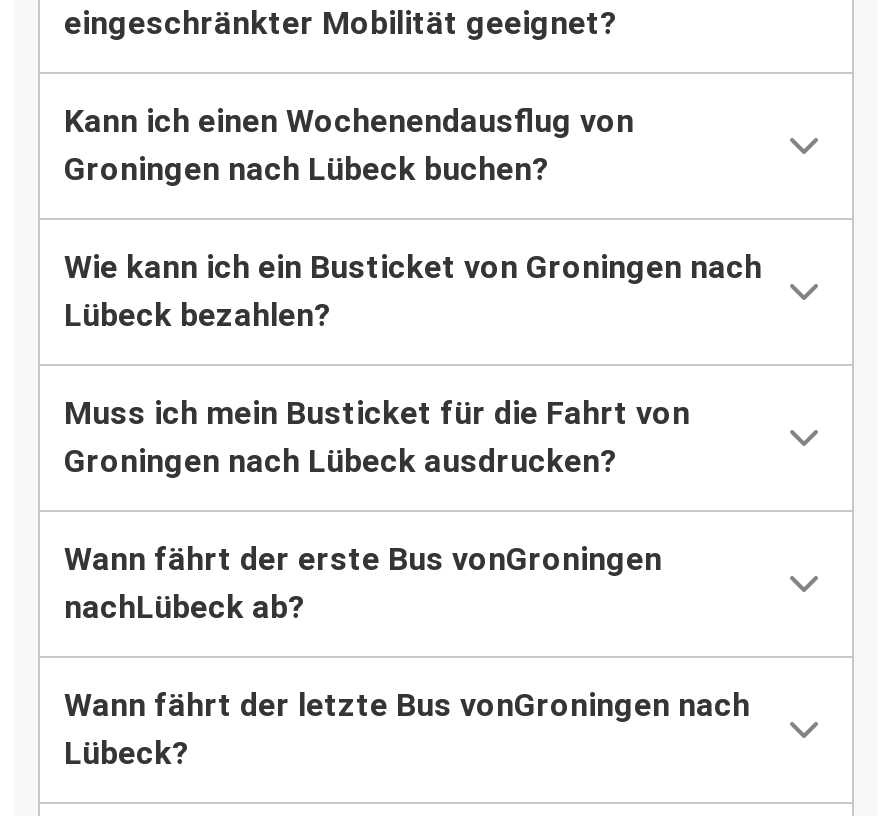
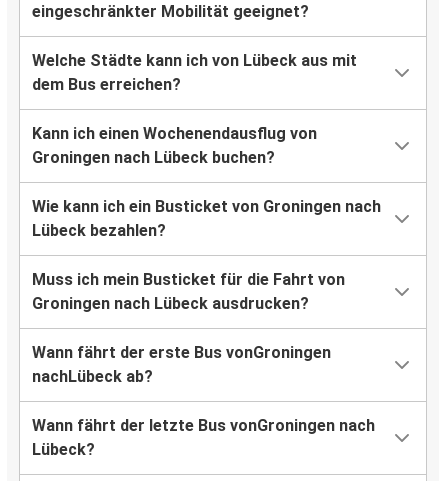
+ Welche Städte kann ich von Lübeck aus mit
+ dem Bus erreichen?
